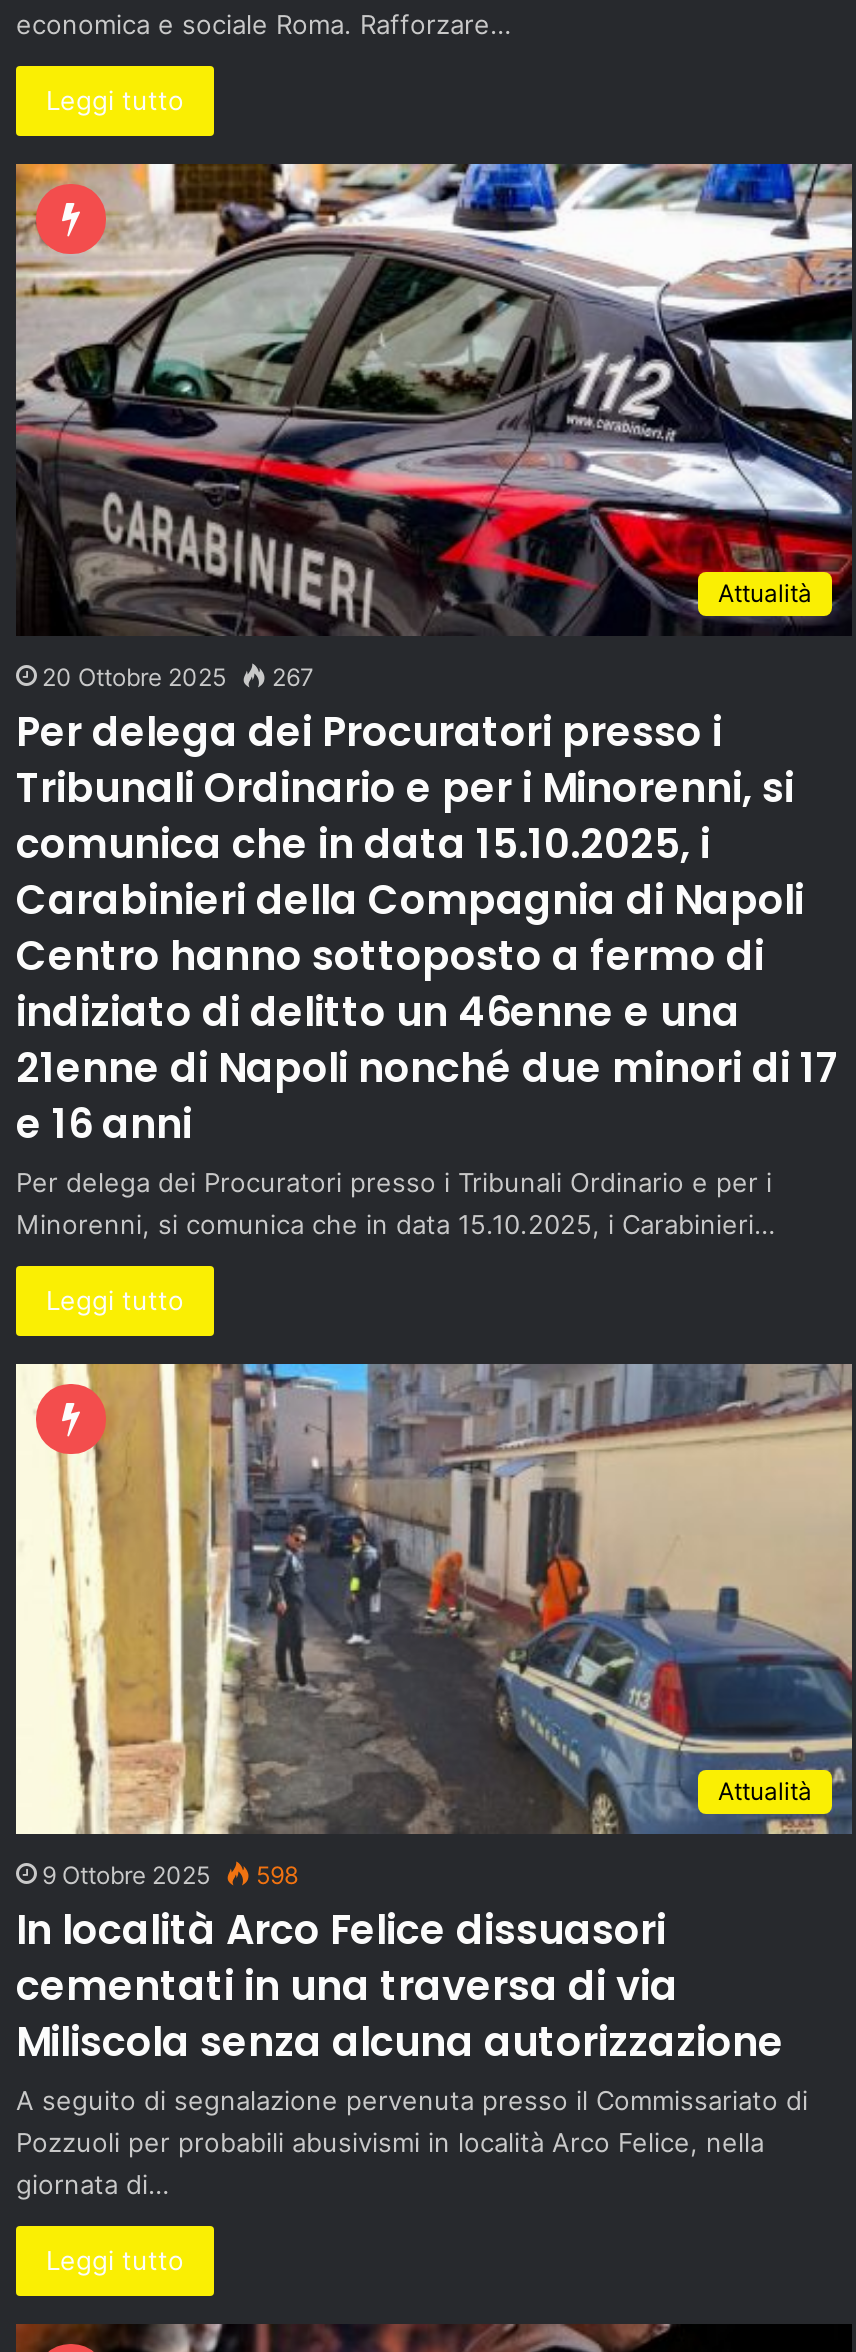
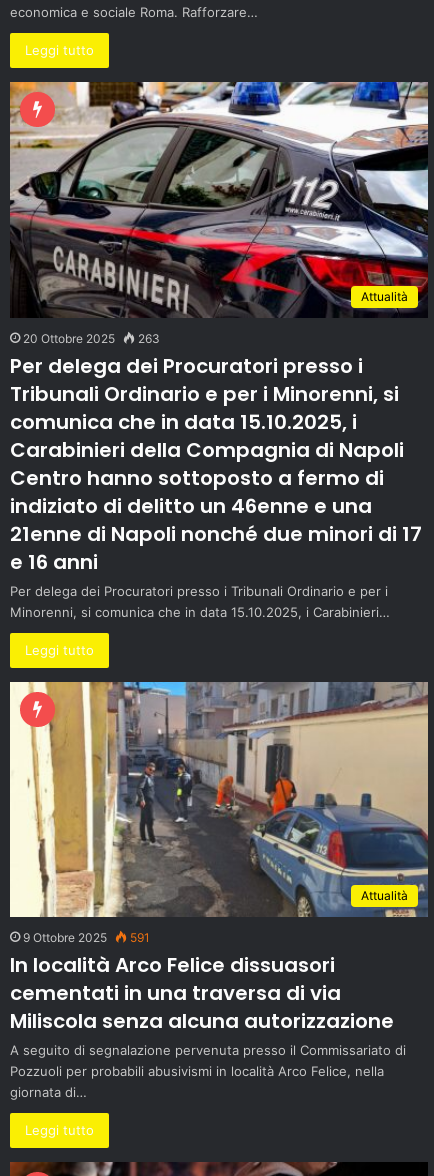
- 20 Ottobre 2025 267
+ 20 Ottobre 2025 263

- 9 Ottobre 2025 598
+ 9 Ottobre 2025 591
